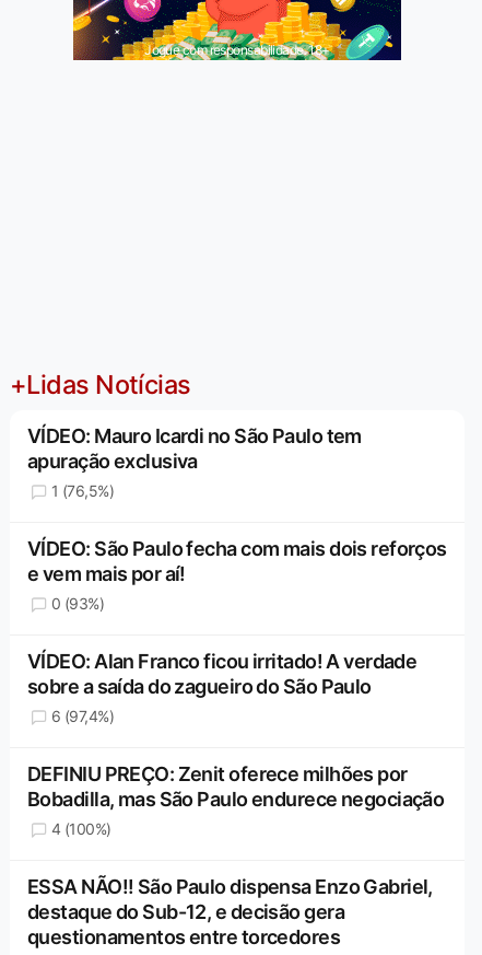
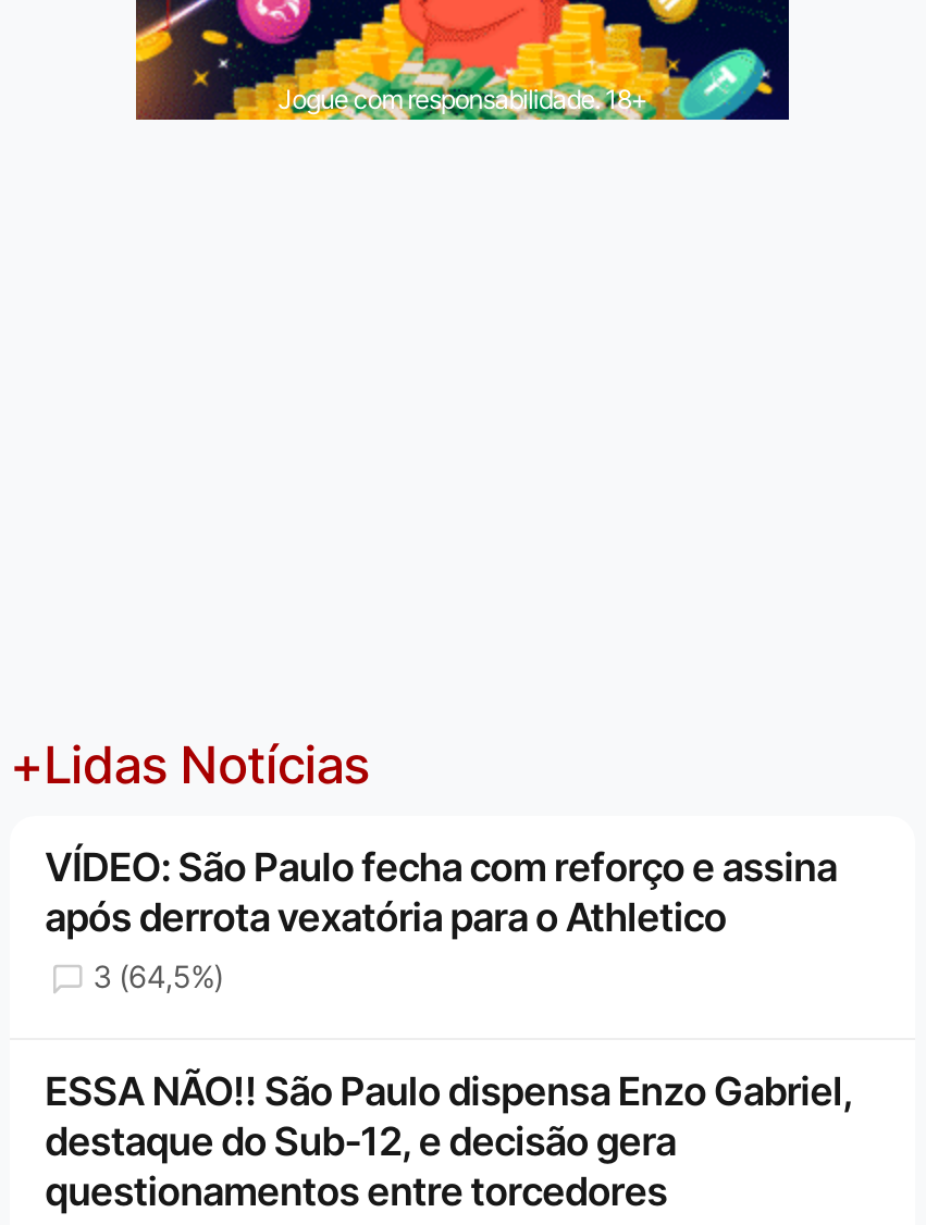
- VÍDEO: Mauro Icardi no São Paulo tem
- apuração exclusiva
- 1 (76,5%)
- VÍDEO: São Paulo fecha com mais dois reforços
- e vem mais por aí!
- 0 (93%)
- VÍDEO: Alan Franco ficou irritado! A verdade
- sobre a saída do zagueiro do São Paulo
- 6 (97,4%)
- DEFINIU PREÇO: Zenit oferece milhões por
- Bobadilla, mas São Paulo endurece negociação
- 4 (100%)
+ VÍDEO: São Paulo fecha com reforço e assina
+ após derrota vexatória para o Athletico
+ 3 (64,5%)
